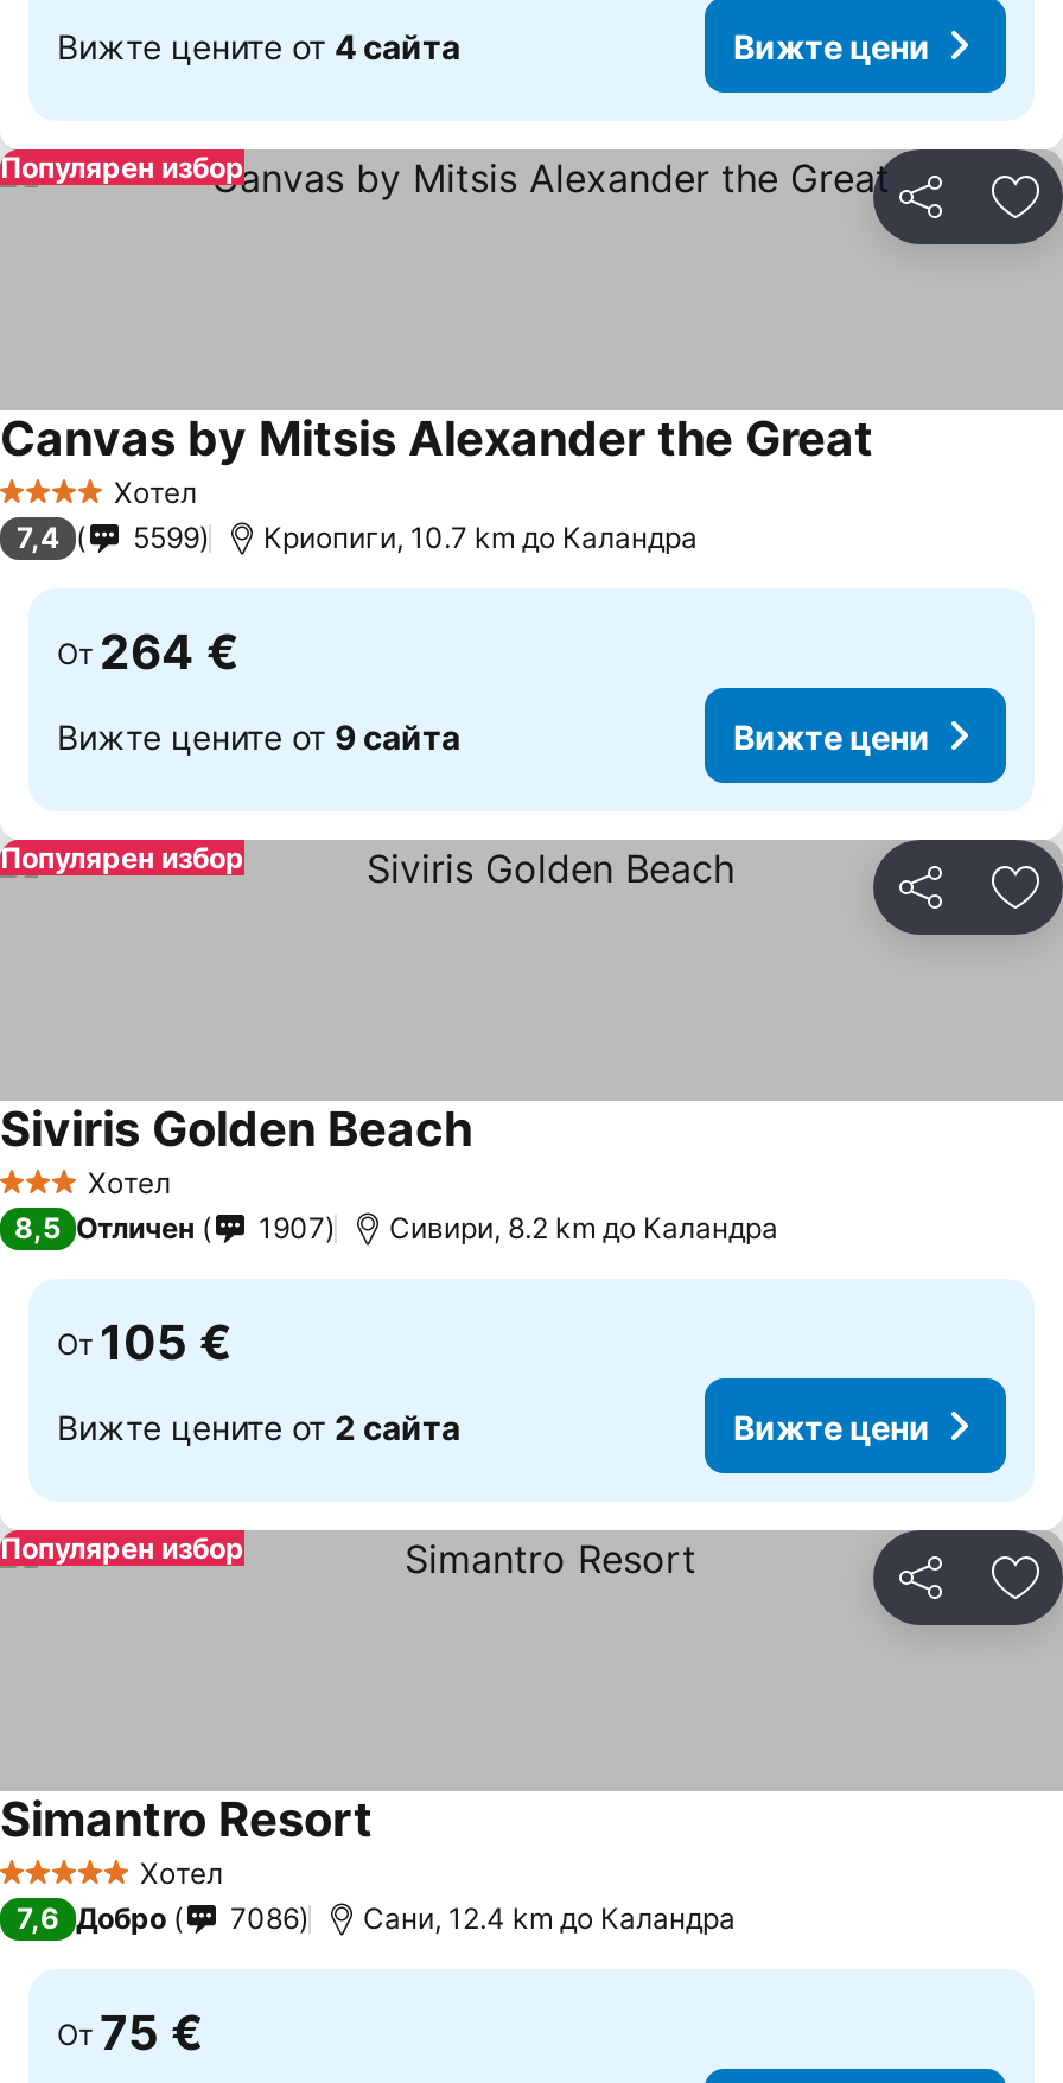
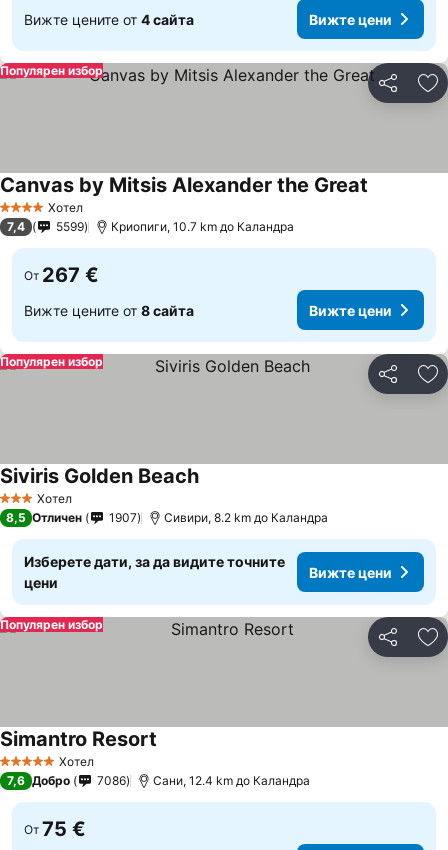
- От 264 €
+ От 267 €

- Вижте цените от 9 сайта
+ Вижте цените от 8 сайта

- От 105 €
- Вижте цените от 2 сайта
+ Изберете дати, за да видите точните
+ цени
